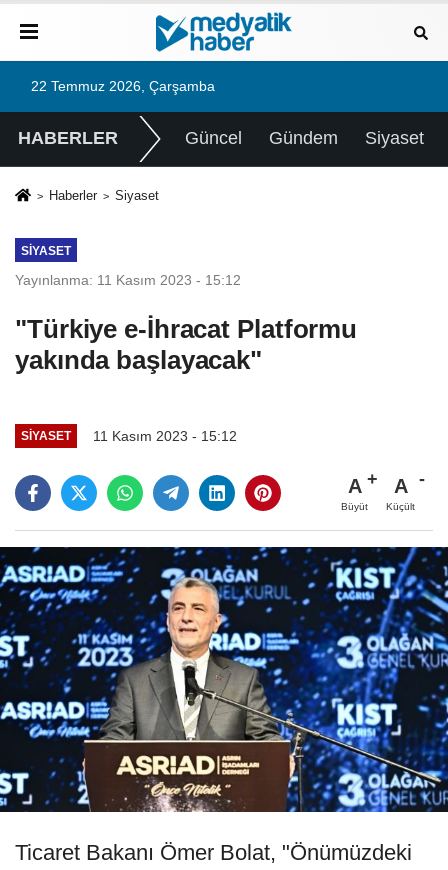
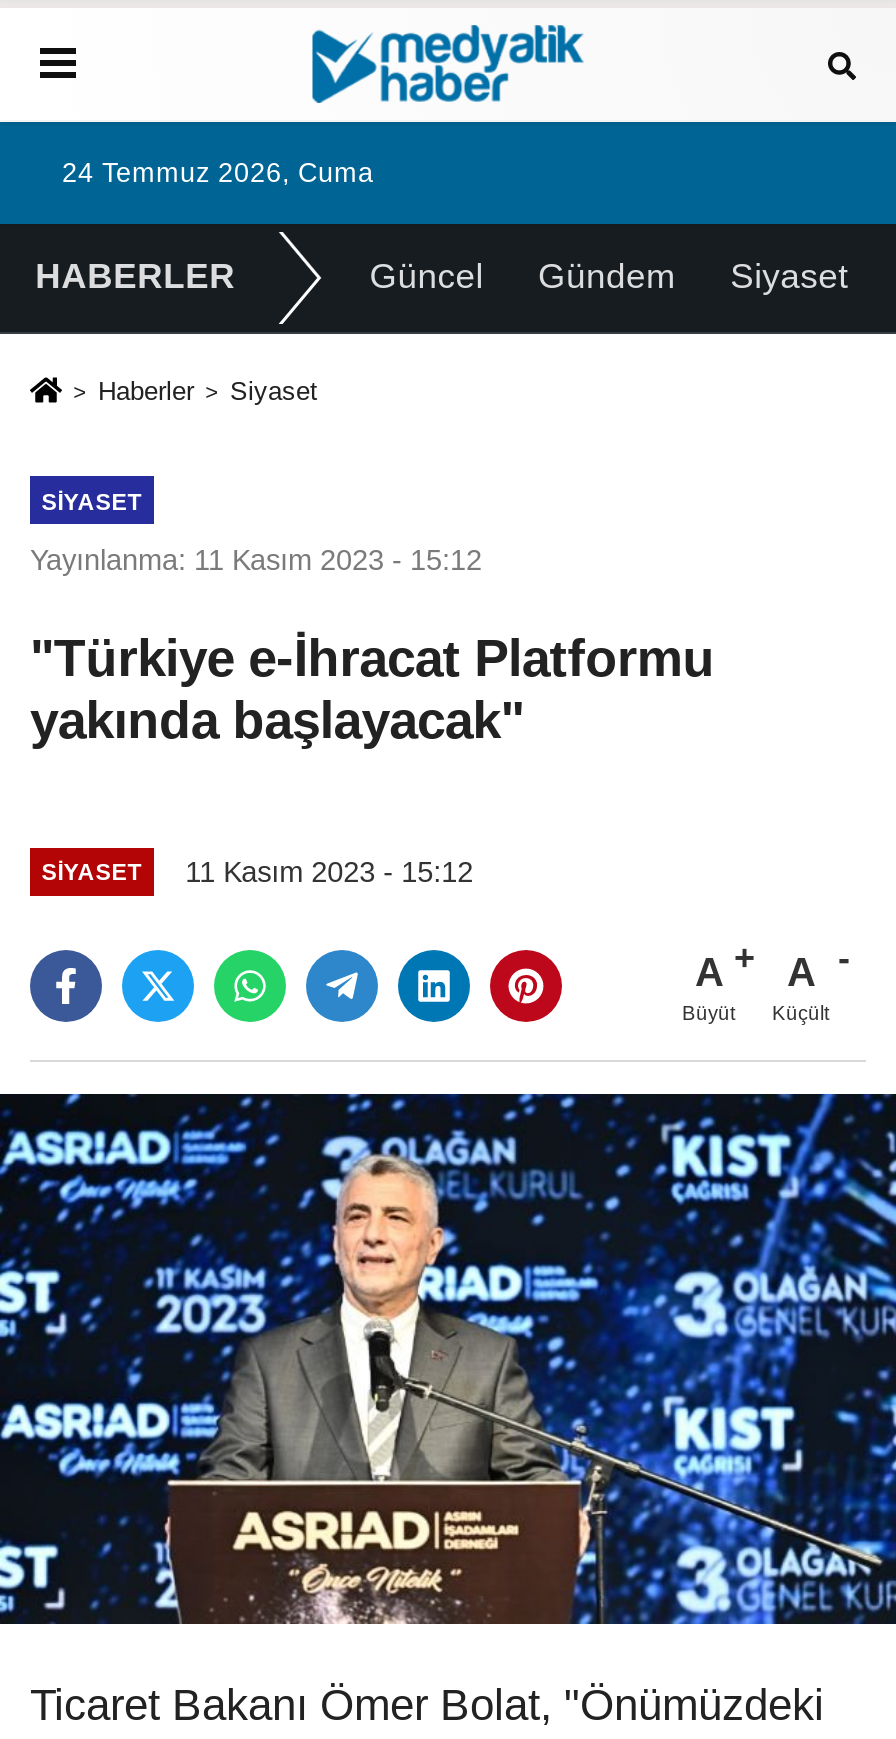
- 22 Temmuz 2026, Çarşamba
+ 24 Temmuz 2026, Cuma
